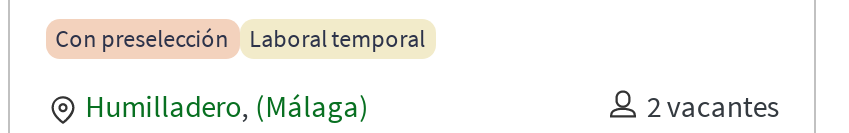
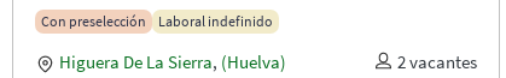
- Laboral temporal
+ Laboral indefinido

- Humilladero, (Málaga)
+ Higuera De La Sierra, (Huelva)
